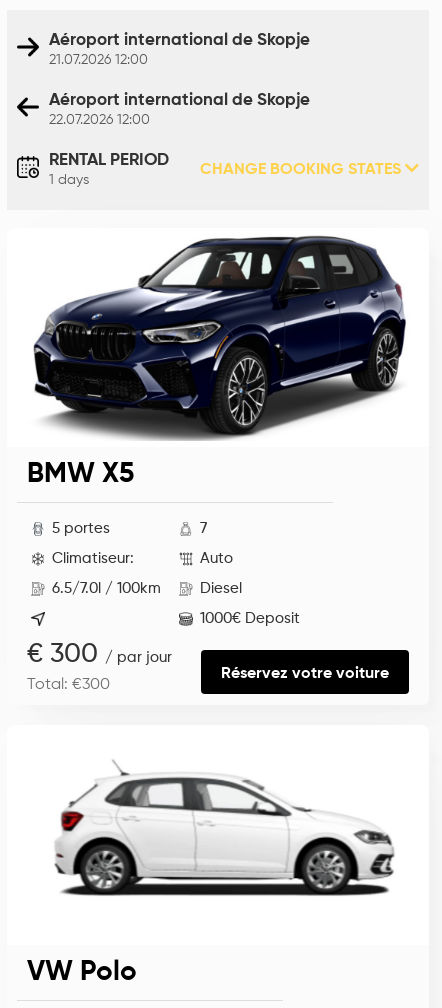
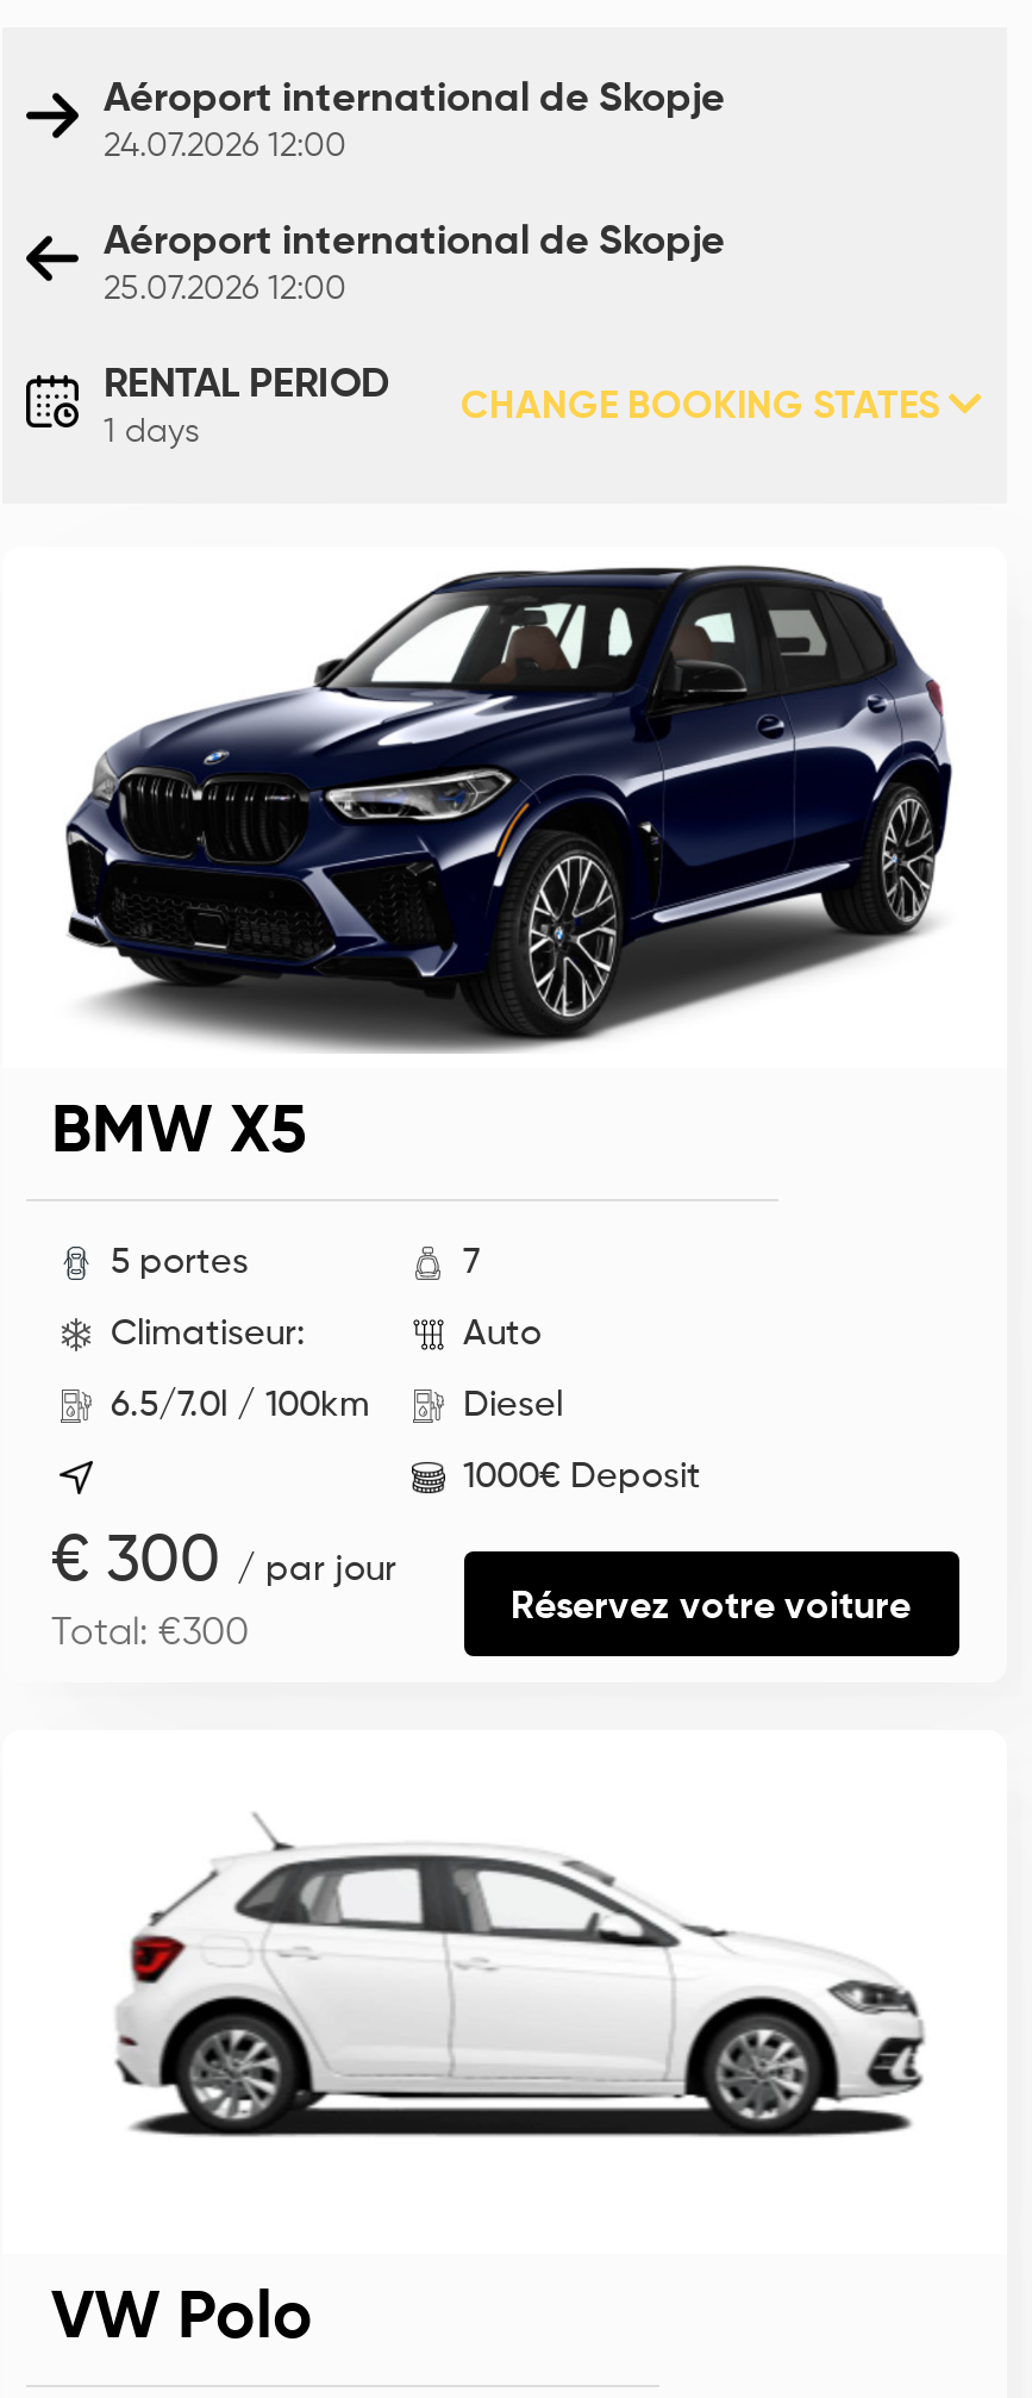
- 21.07.2026 12:00
+ 24.07.2026 12:00

- 22.07.2026 12:00
+ 25.07.2026 12:00
